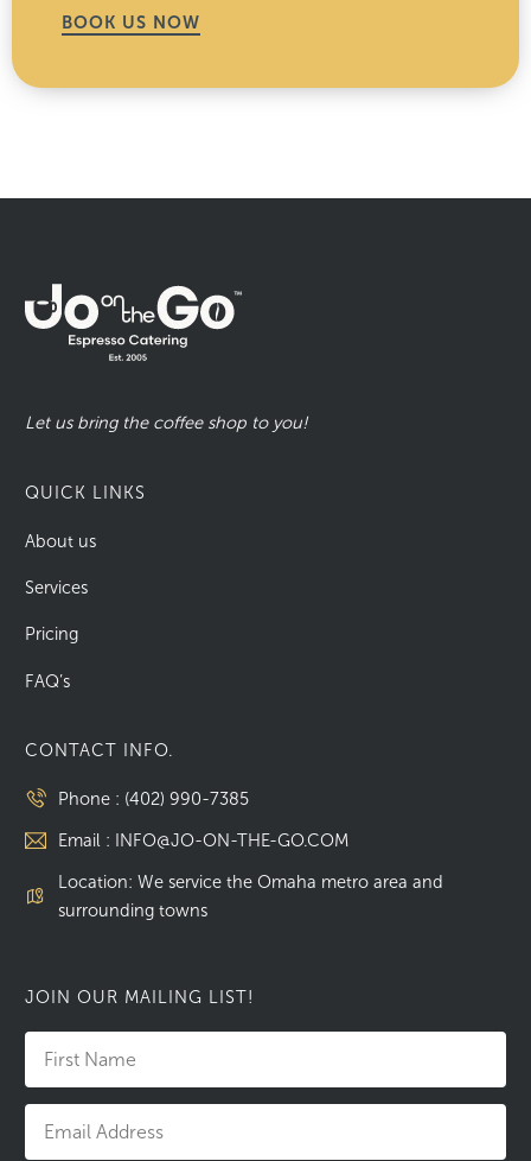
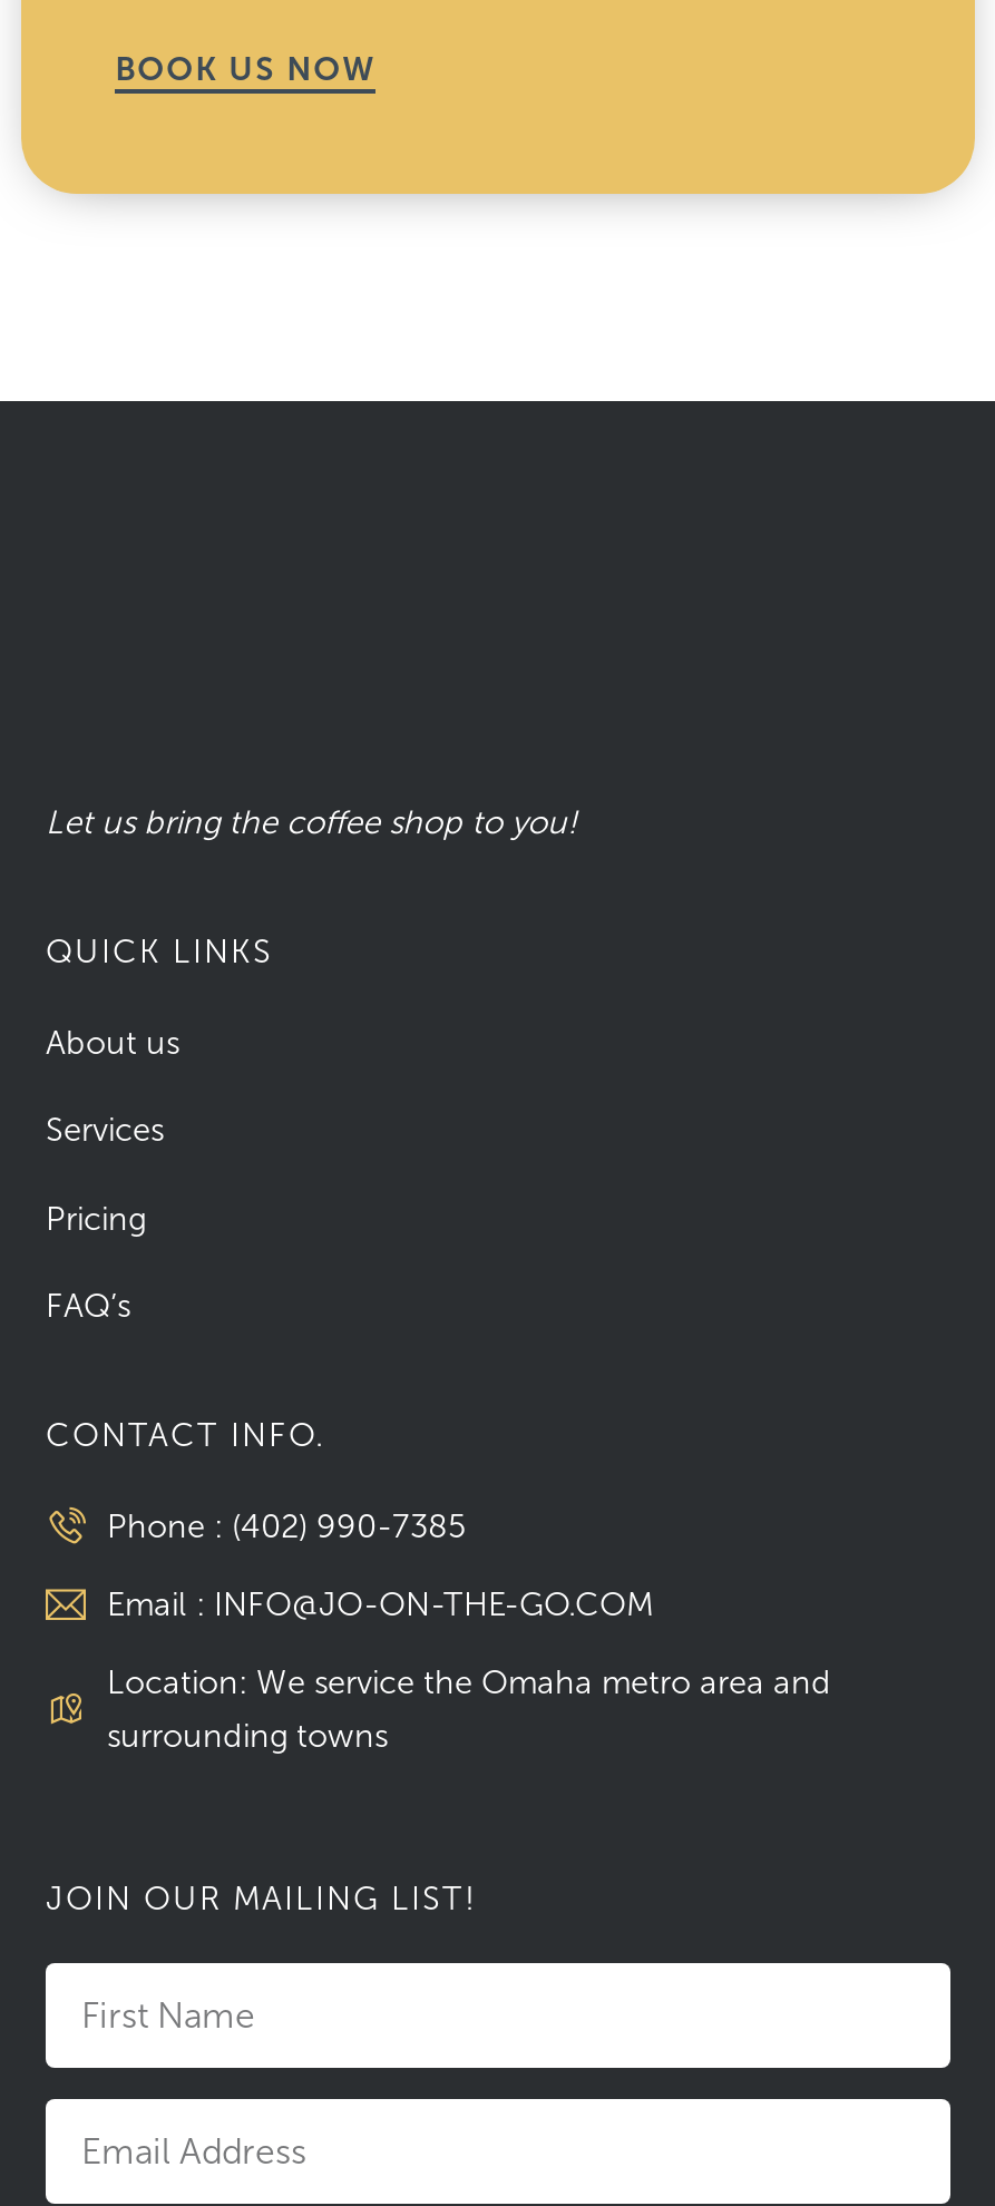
- [image]
